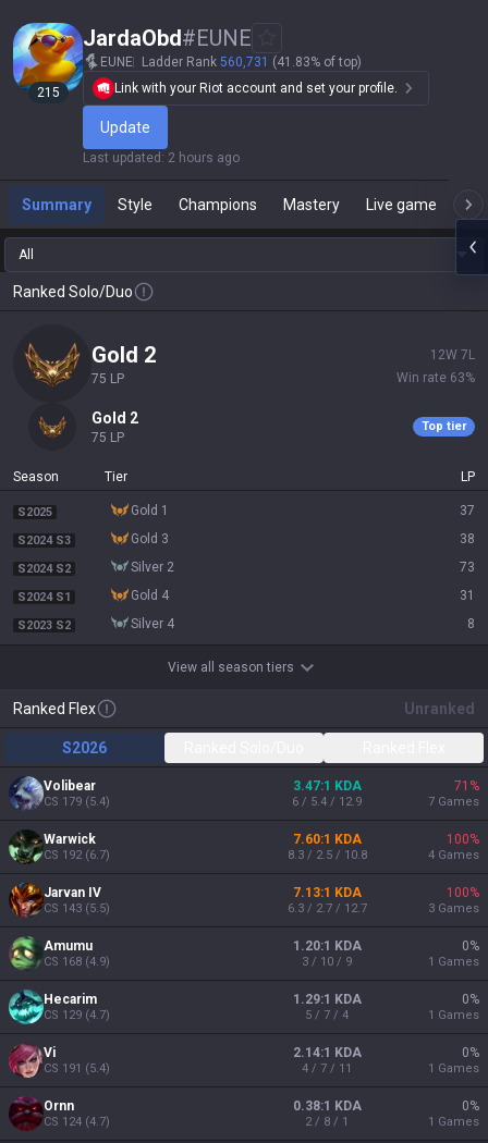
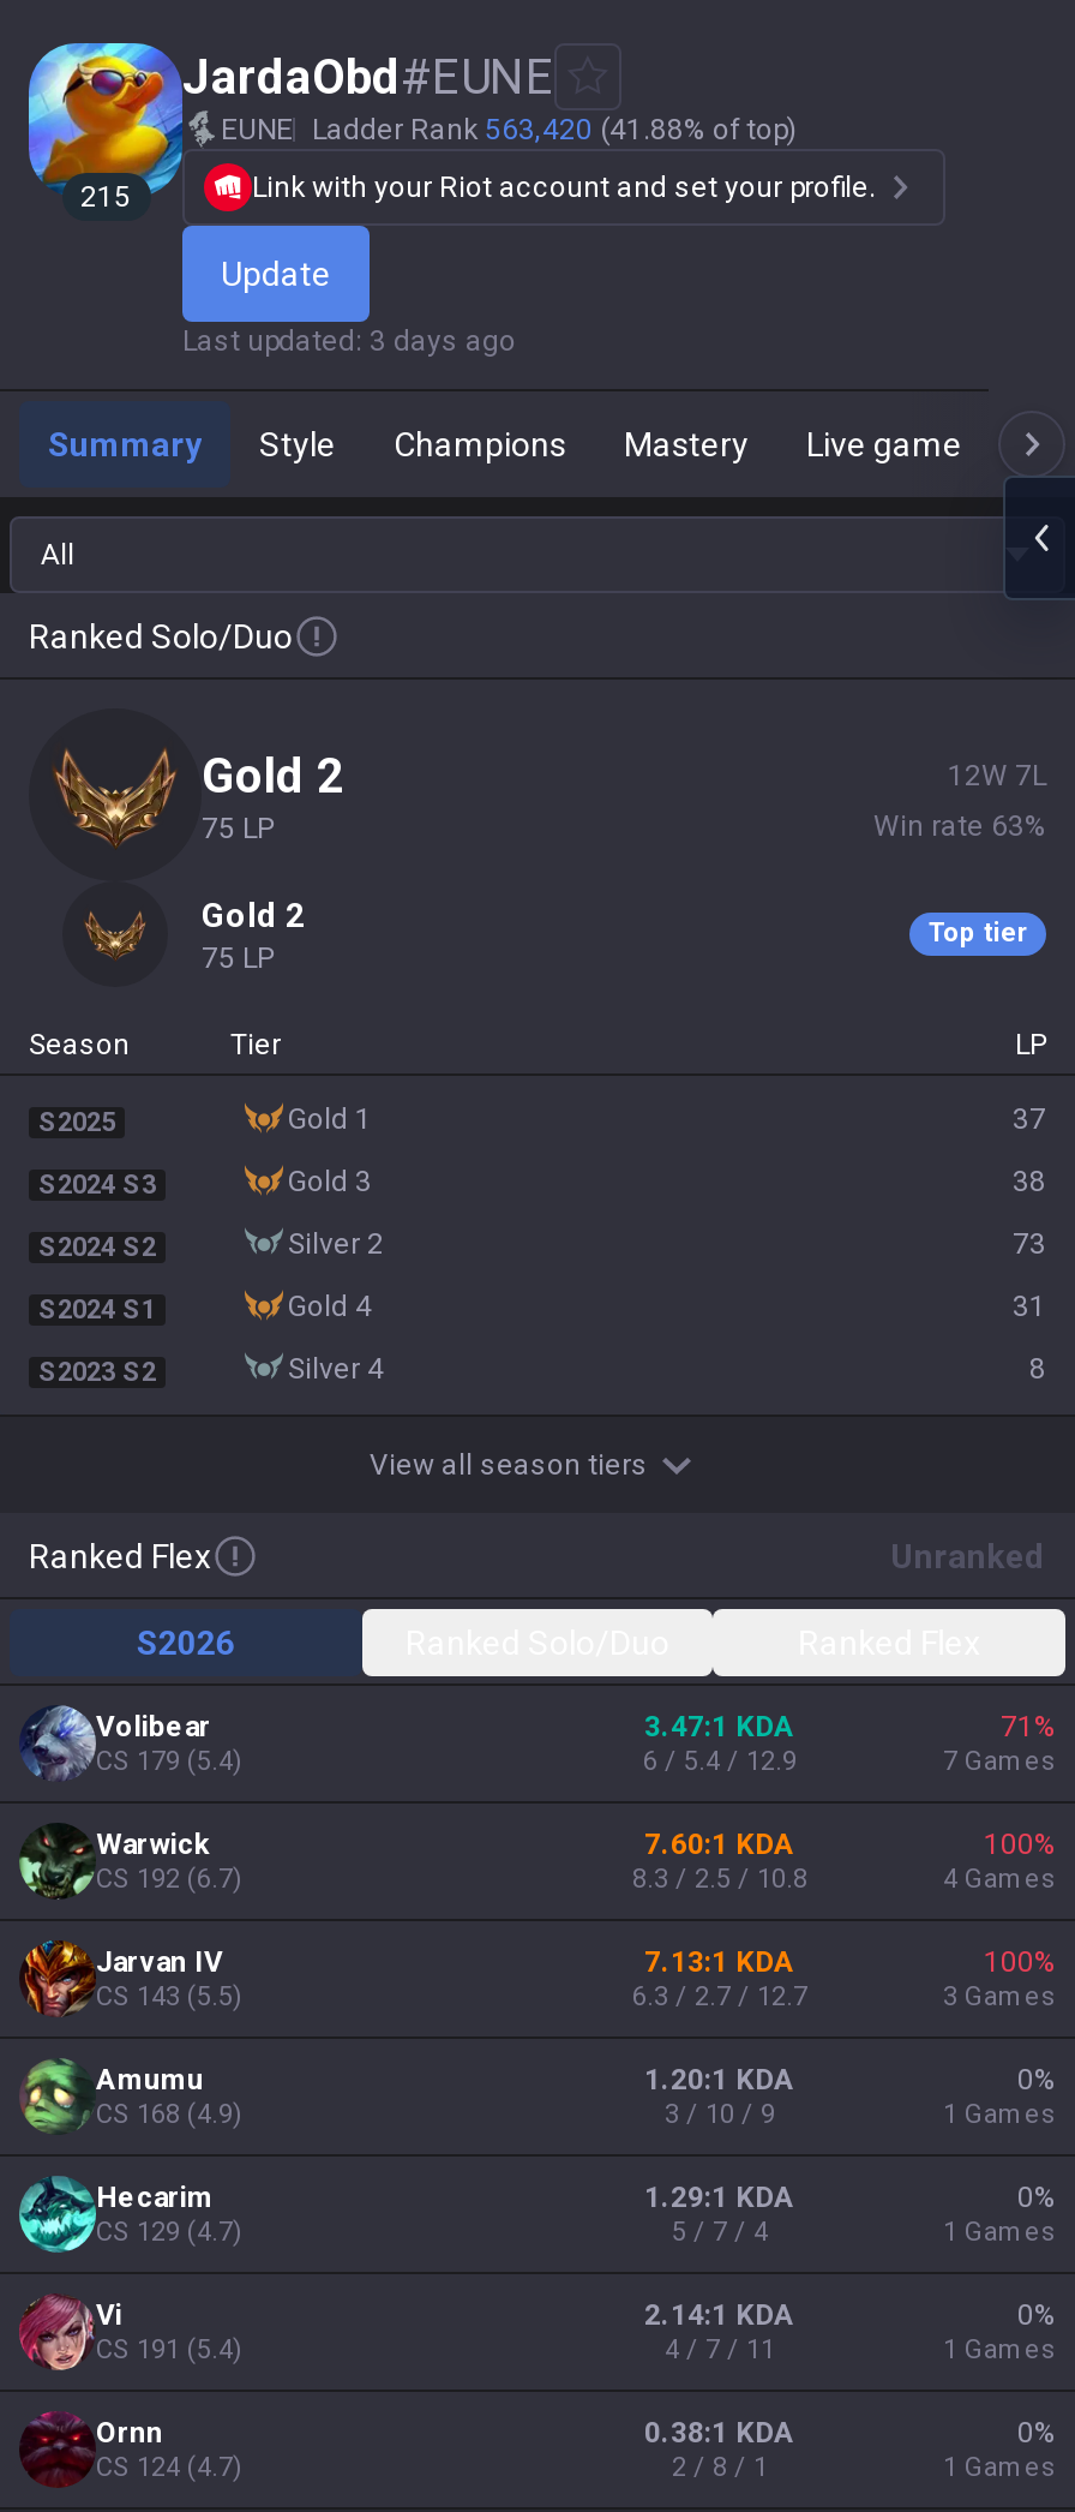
- EUNE Ladder Rank 560,731 (41.83% of top)
+ EUNE Ladder Rank 563,420 (41.88% of top)

- Last updated: 2 hours ago
+ Last updated: 3 days ago
